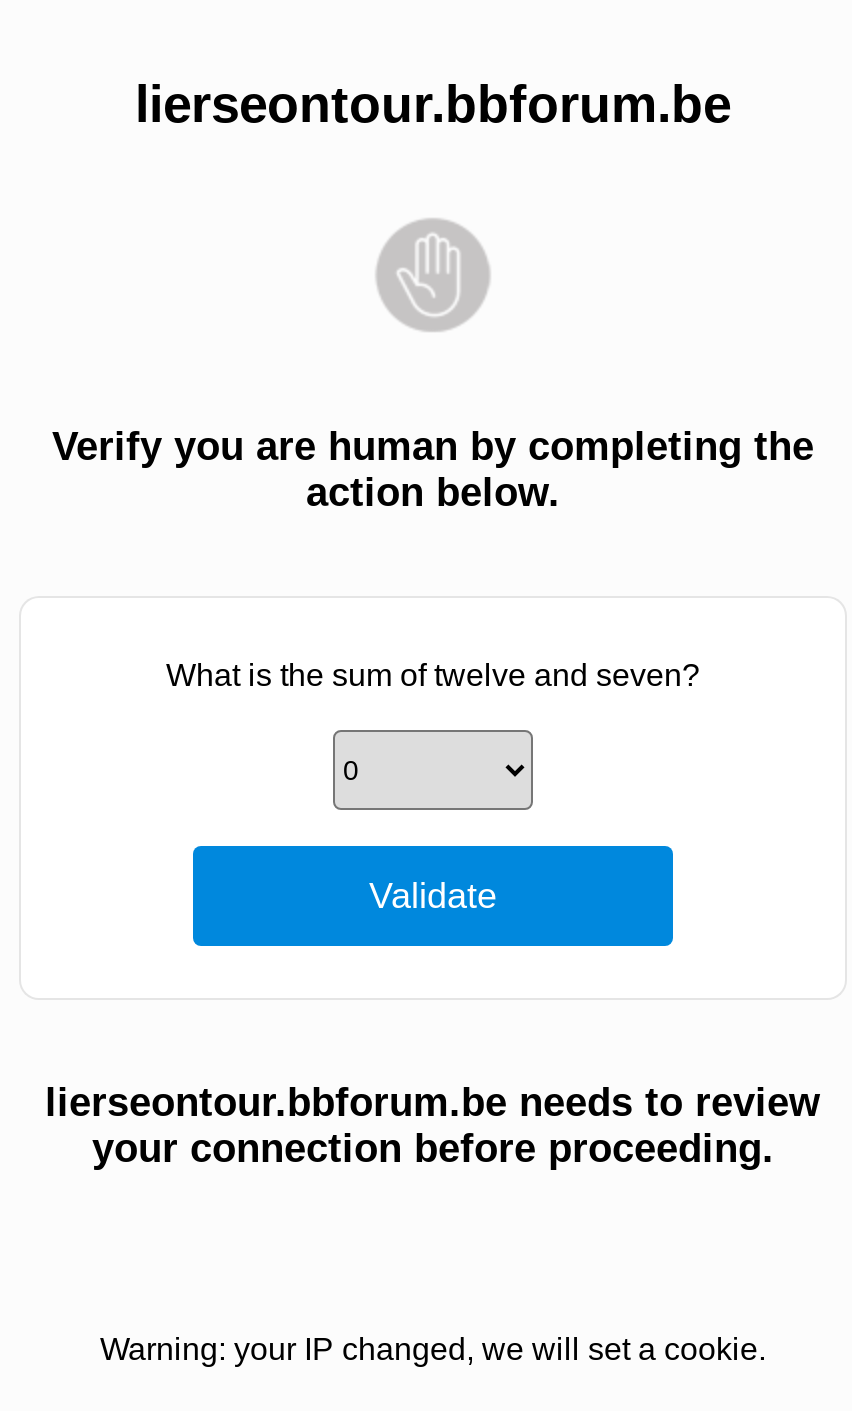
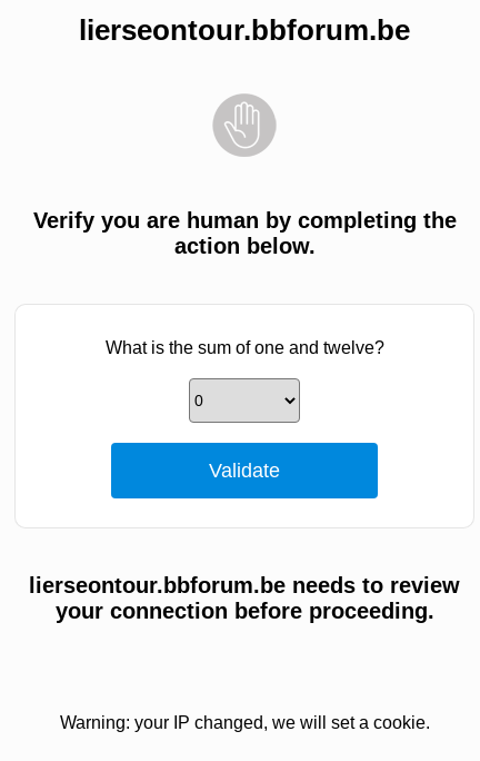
- What is the sum of twelve and seven?
+ What is the sum of one and twelve?
